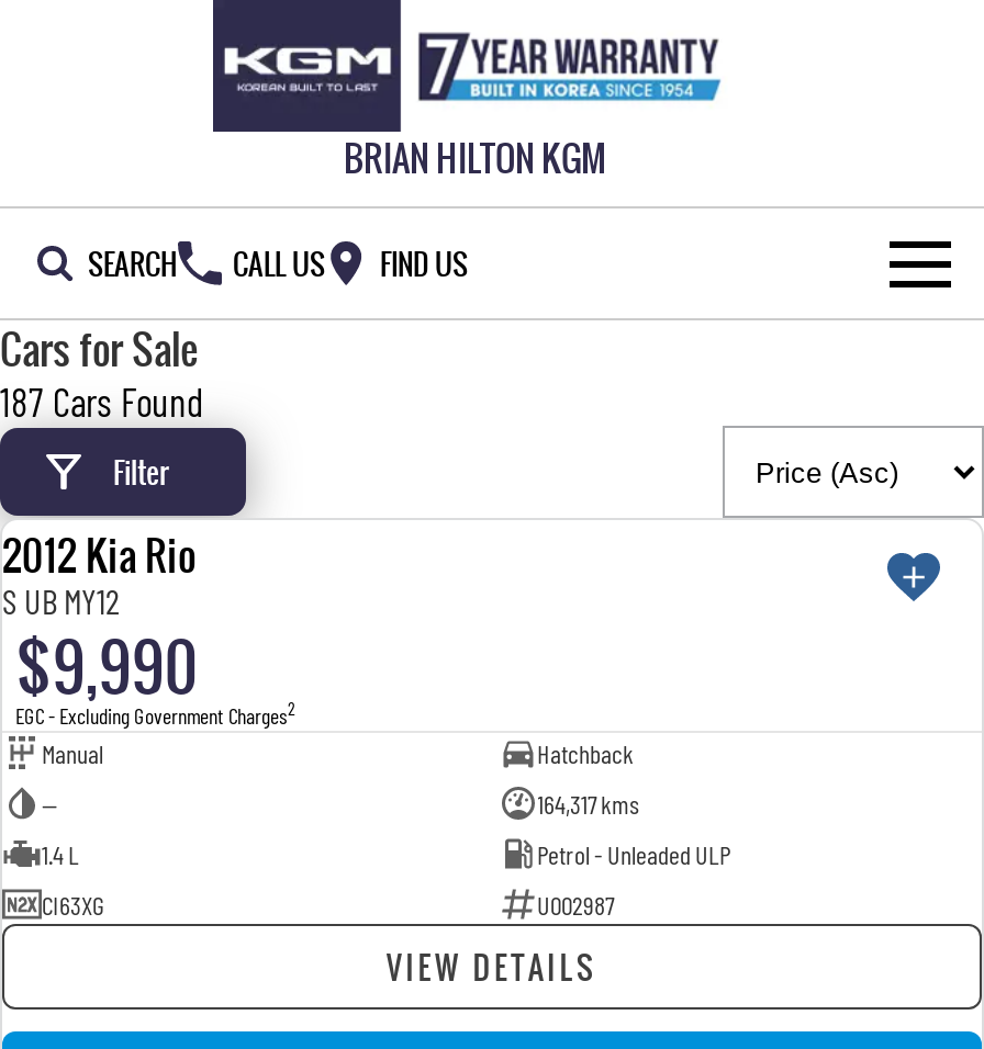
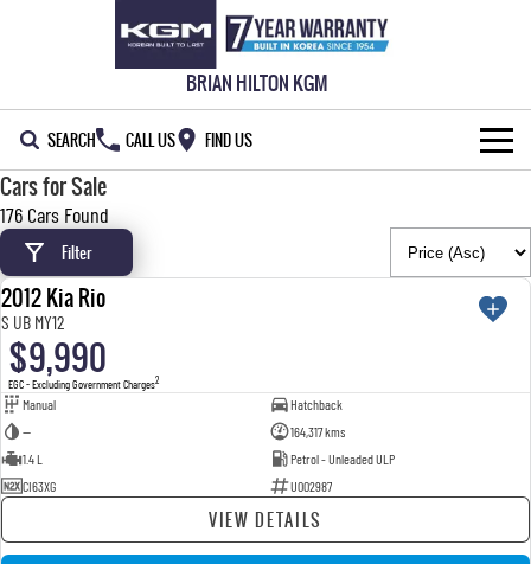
- 187 Cars Found
+ 176 Cars Found
